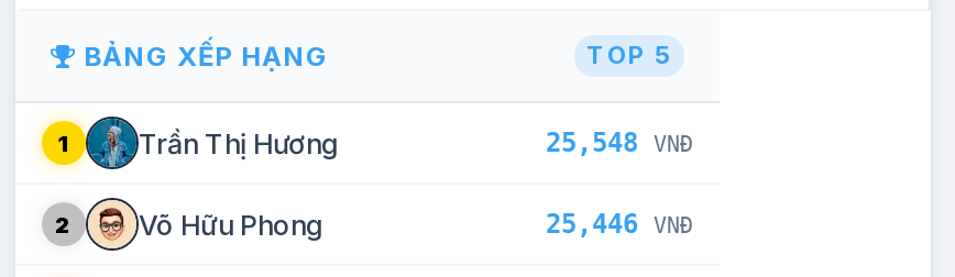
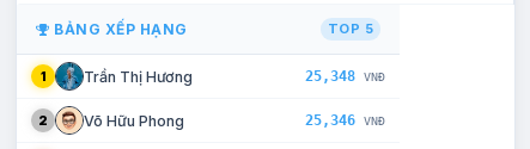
- 25,548 VNĐ
+ 25,348 VNĐ

- 25,446 VNĐ
+ 25,346 VNĐ
